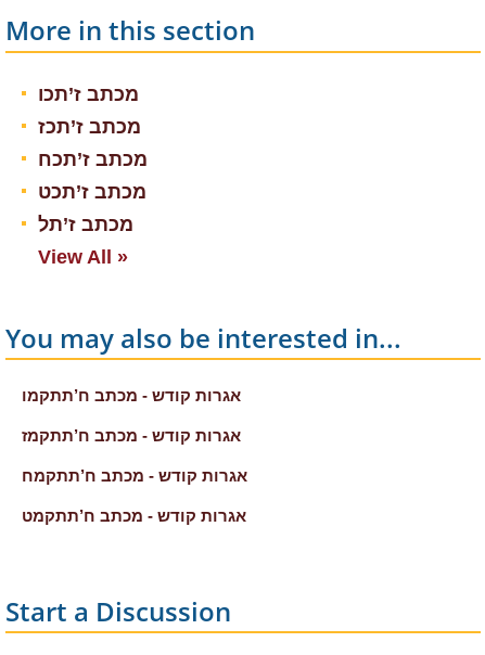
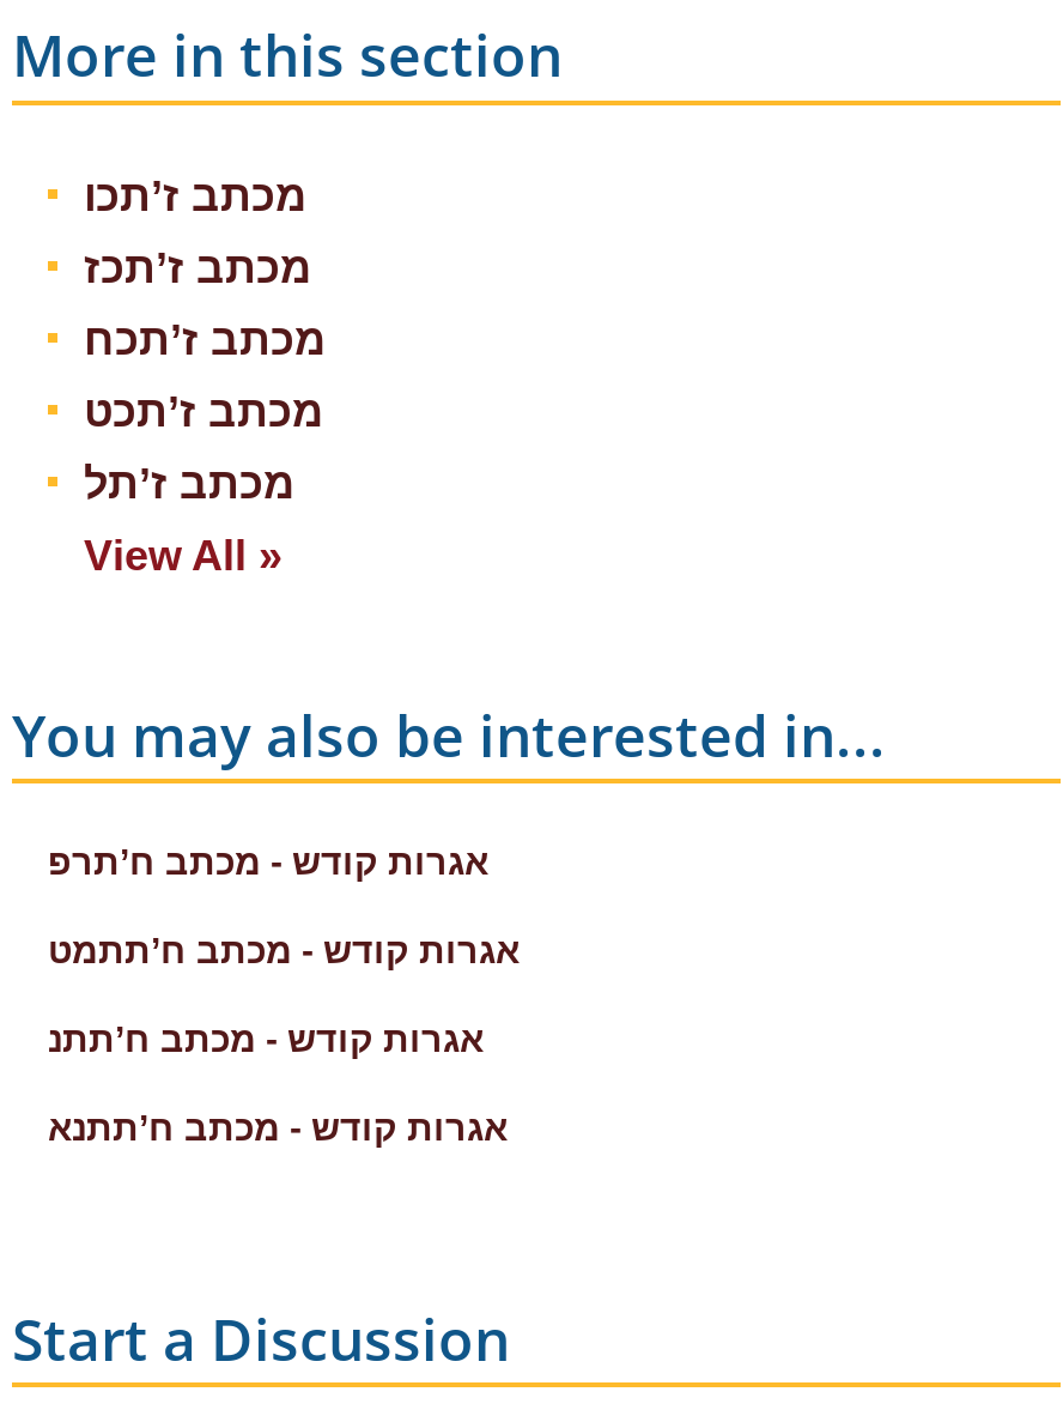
- אגרות קודש - מכתב ח’תתקמו
+ אגרות קודש - מכתב ח’תרפ

- אגרות קודש - מכתב ח’תתקמז
+ אגרות קודש - מכתב ח’תתמט

- אגרות קודש - מכתב ח’תתקמח
+ אגרות קודש - מכתב ח’תתנ

- אגרות קודש - מכתב ח’תתקמט
+ אגרות קודש - מכתב ח’תתנא
